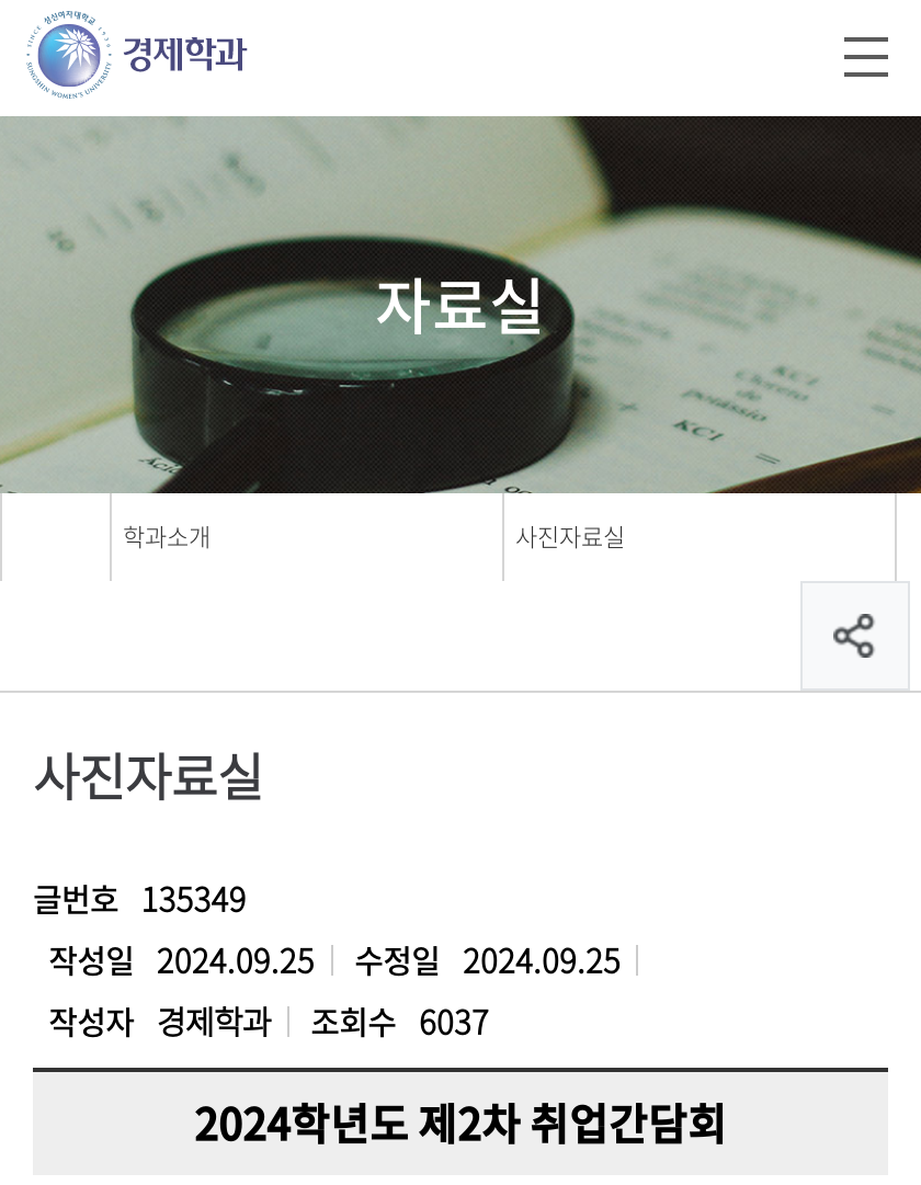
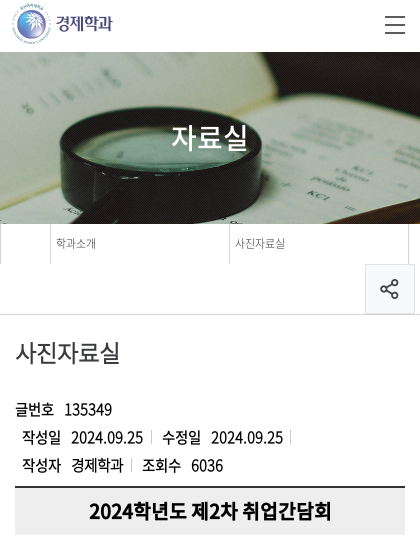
- 작성자 경제학과 조회수 6037
+ 작성자 경제학과 조회수 6036
